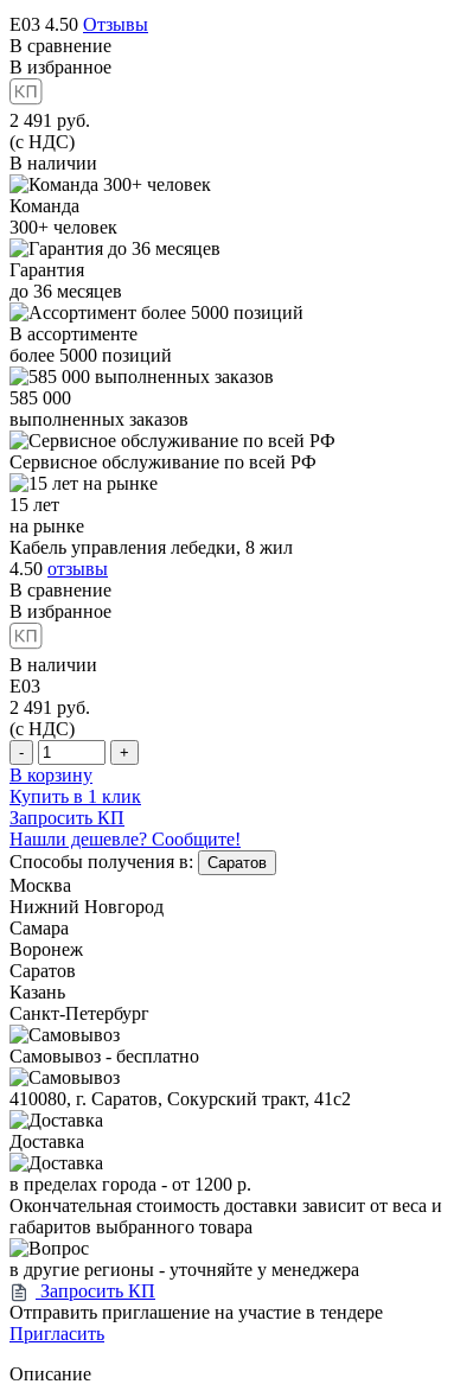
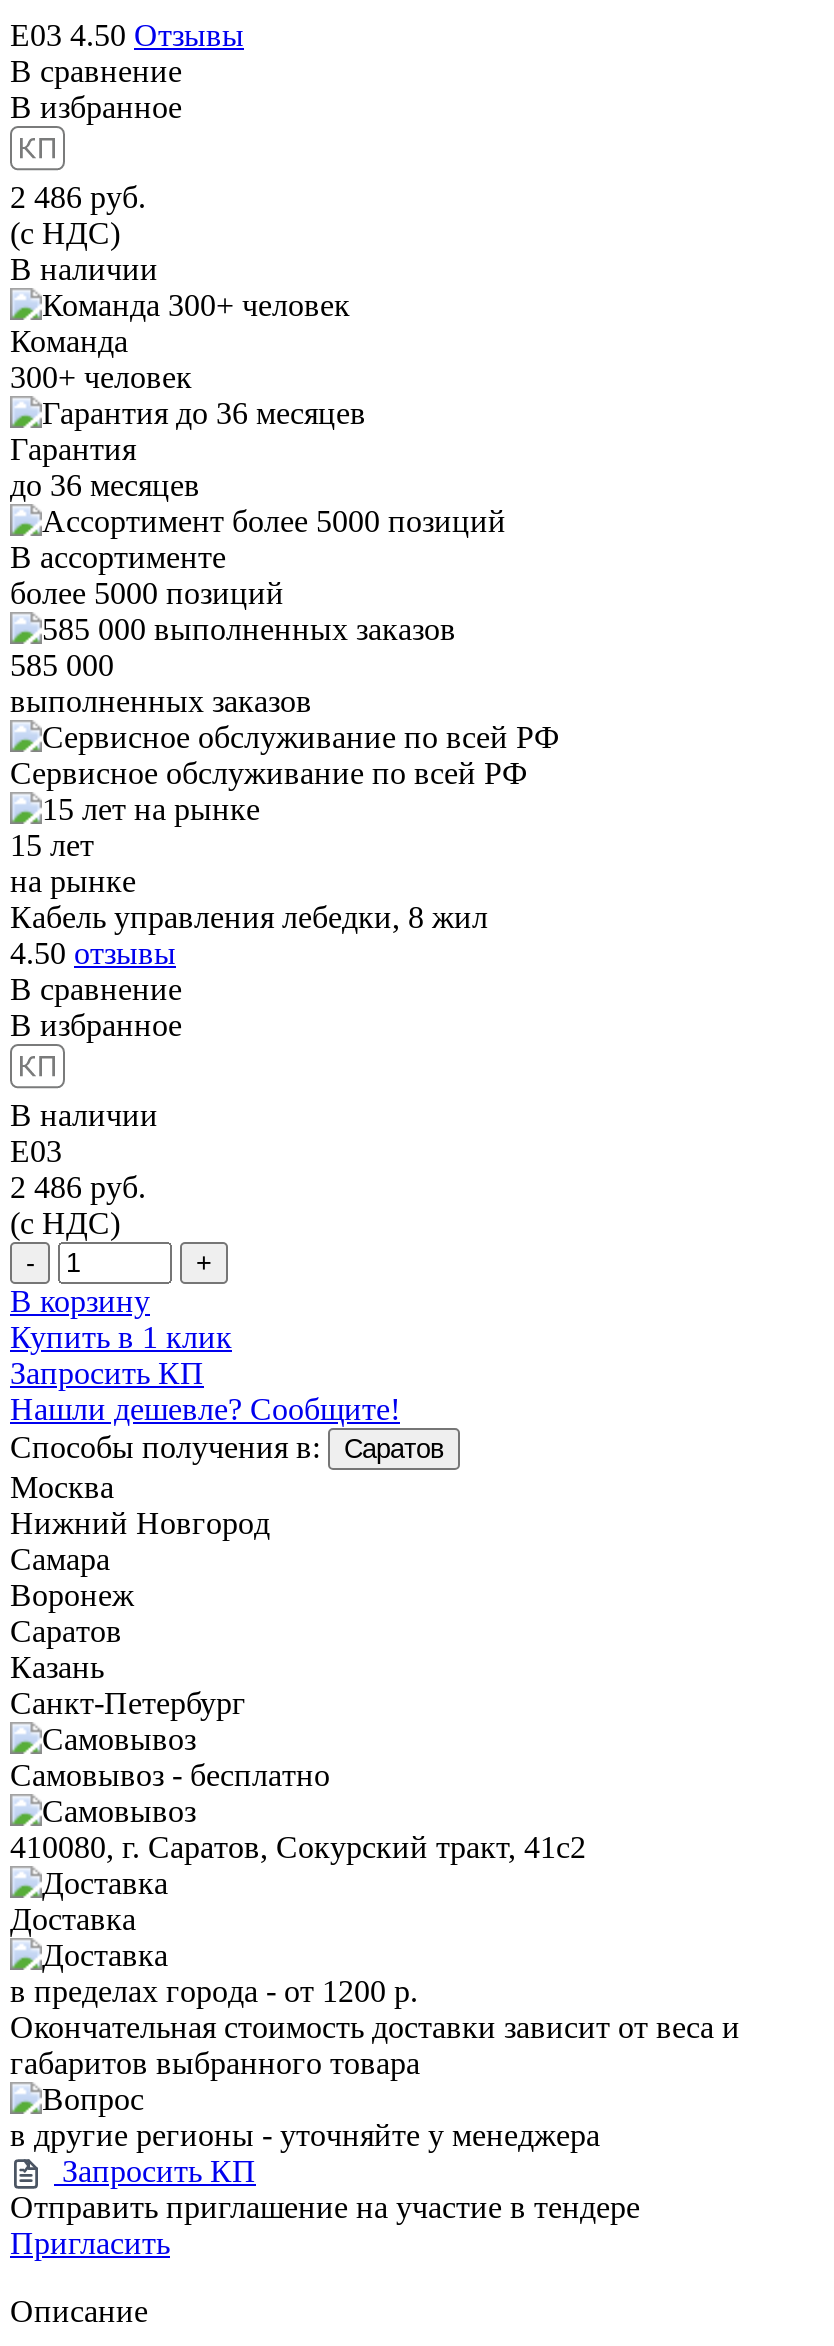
- 2 491 руб.
+ 2 486 руб.

- 2 491 руб.
+ 2 486 руб.
